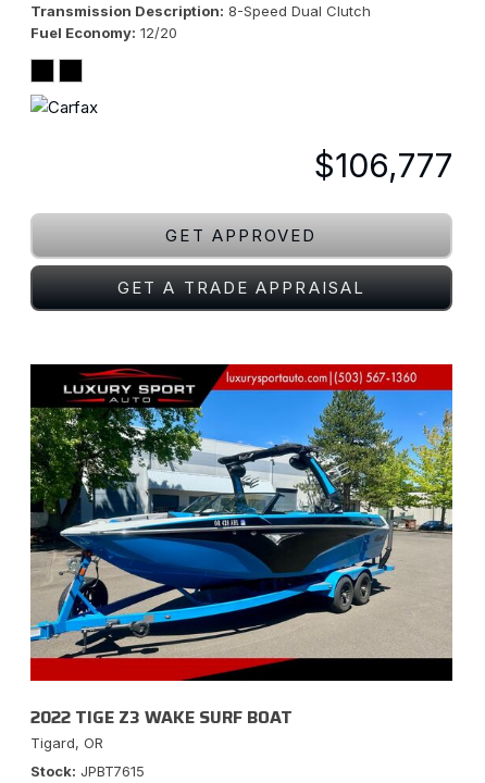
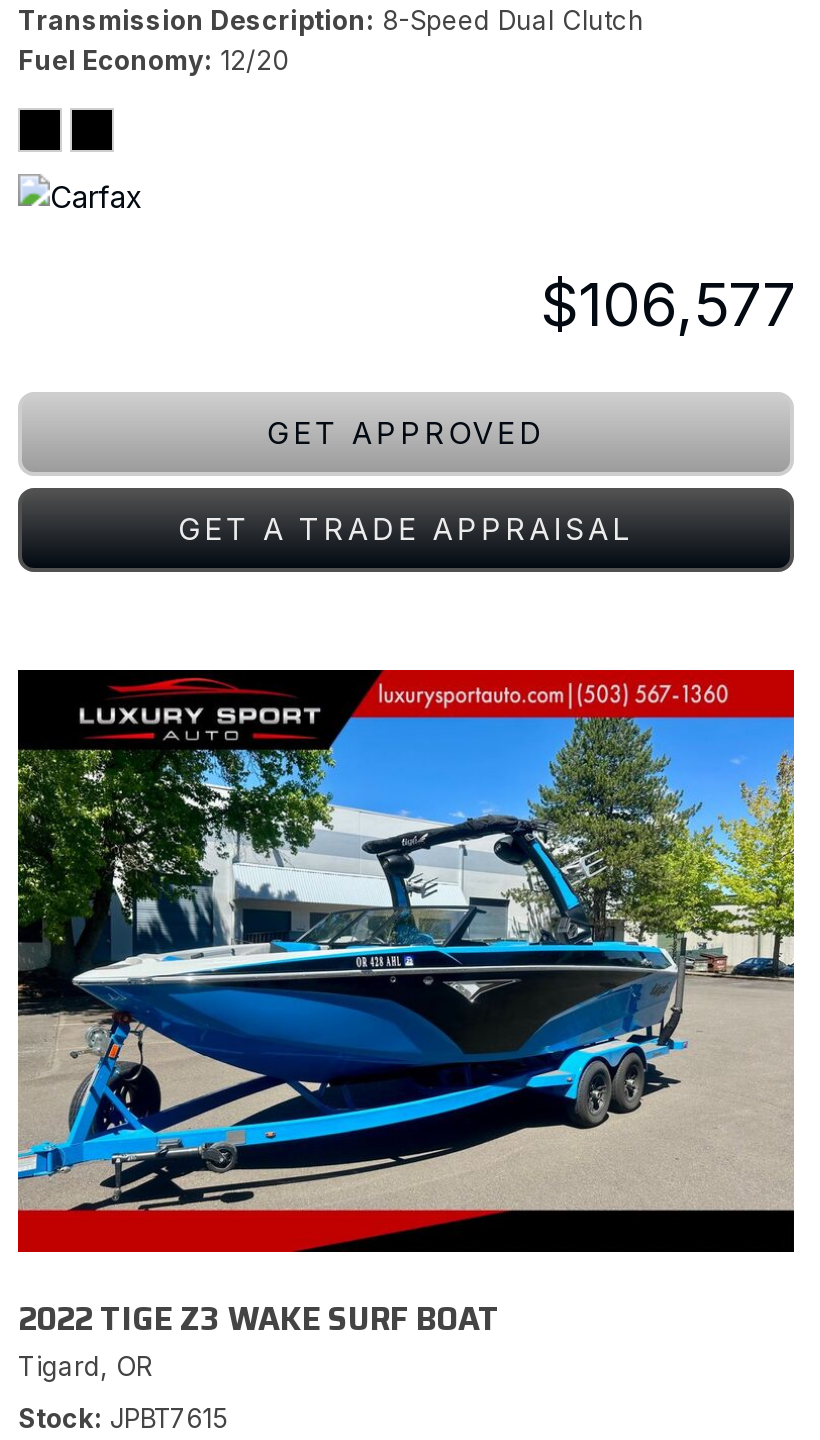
- $106,777
+ $106,577
